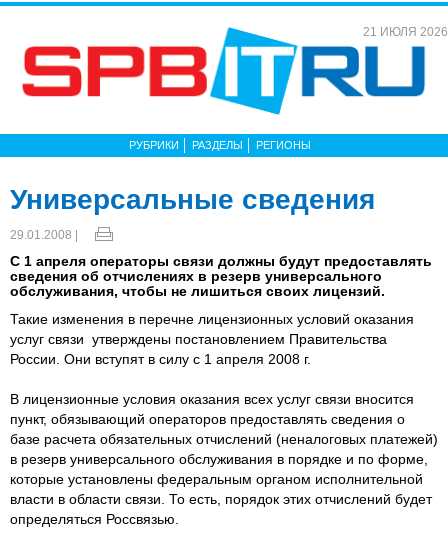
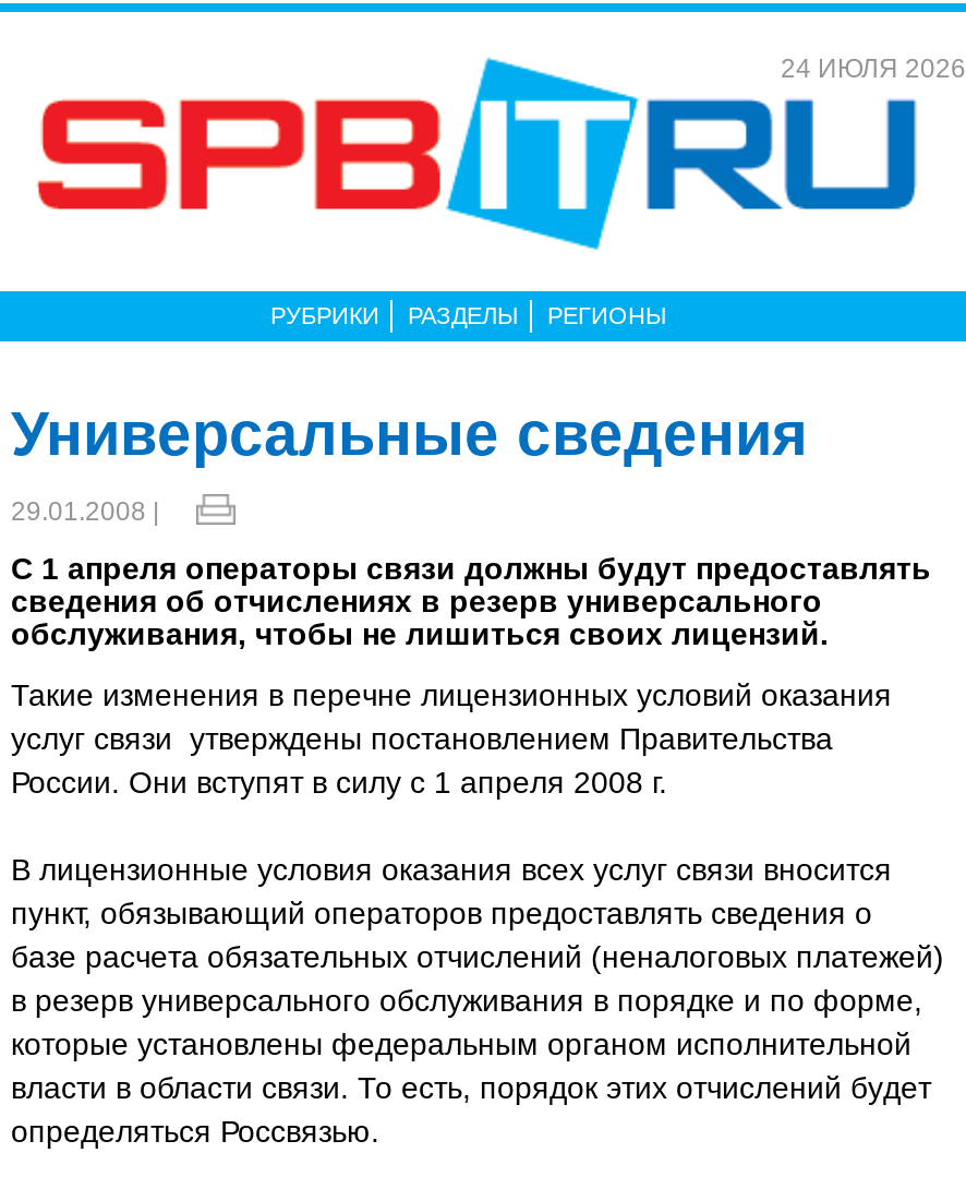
- 21 ИЮЛЯ 2026
+ 24 ИЮЛЯ 2026
